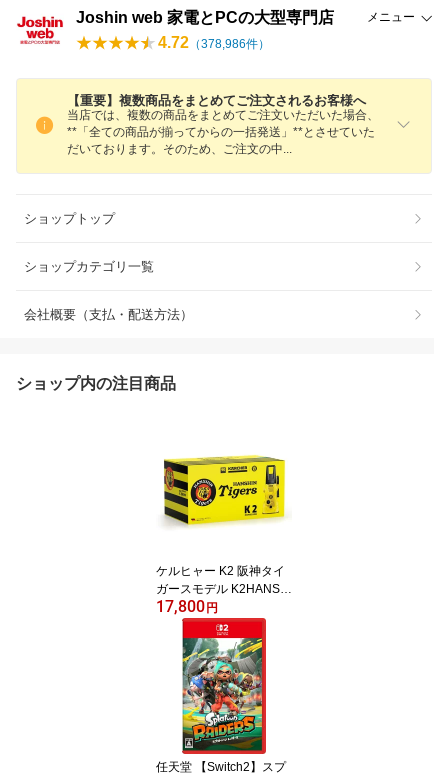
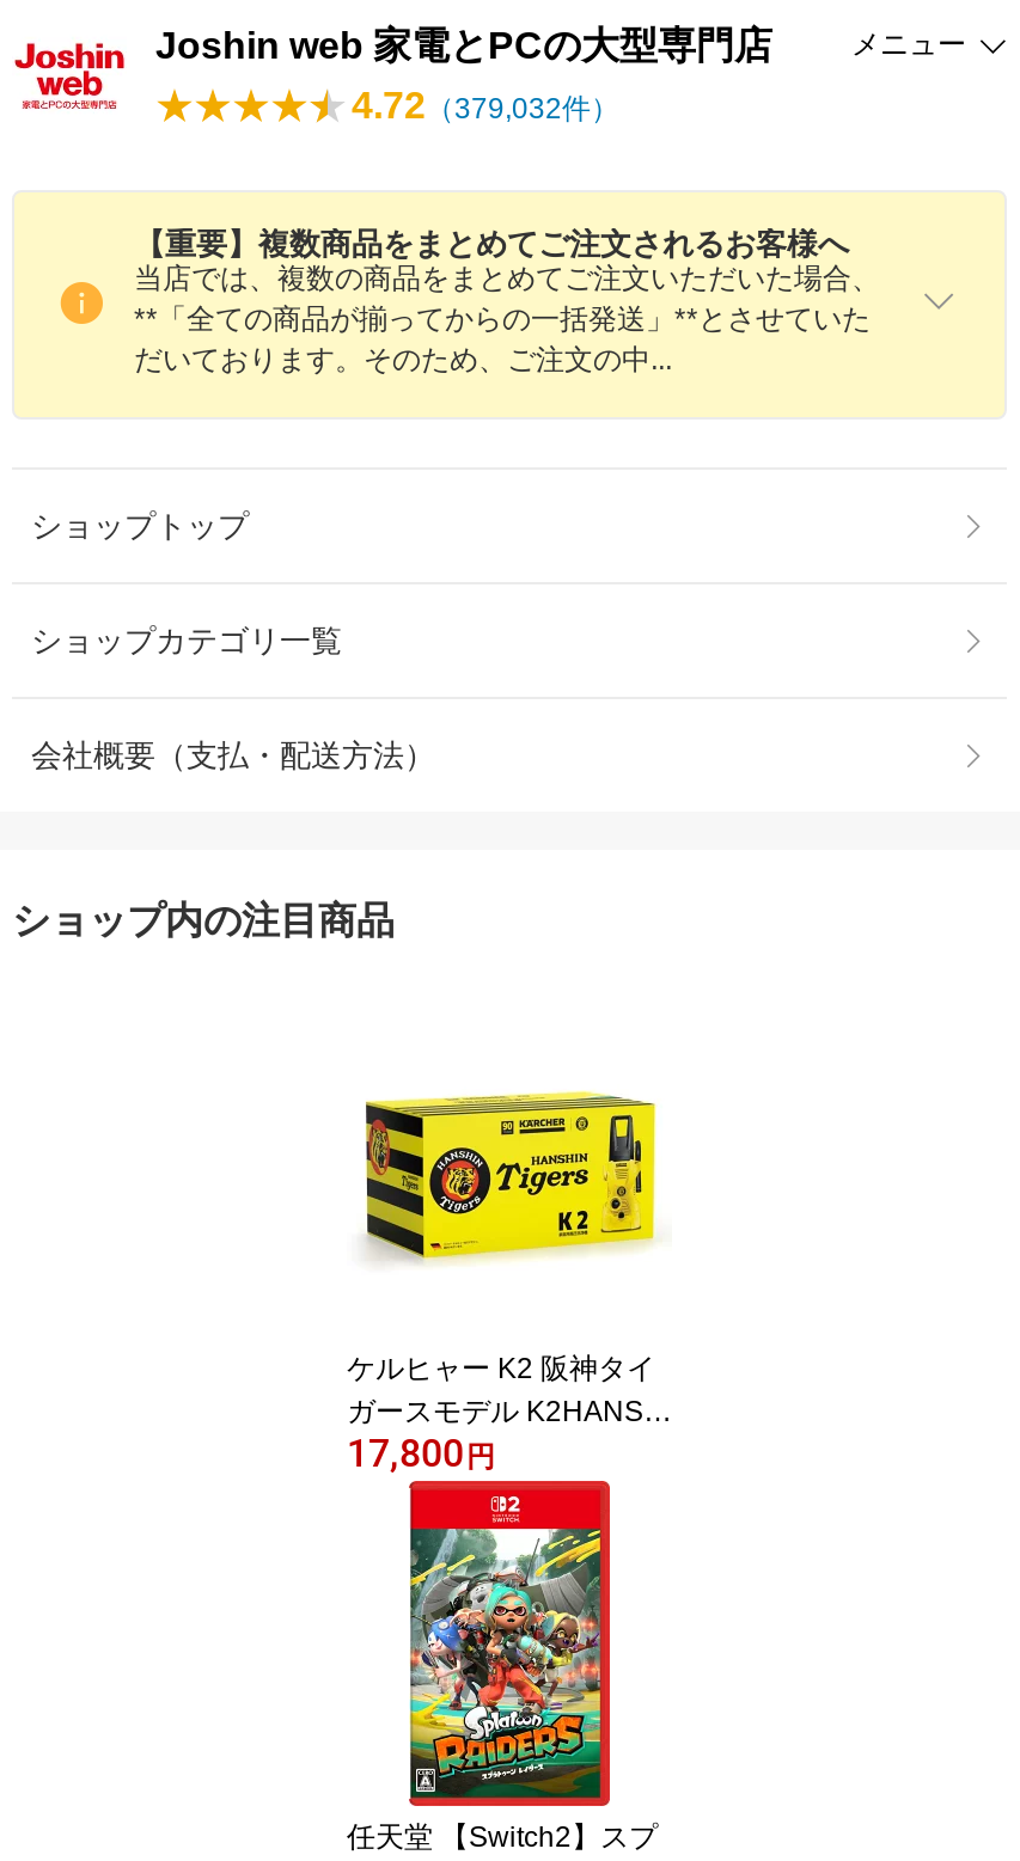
- 4.72（378,986件）
+ 4.72（379,032件）
